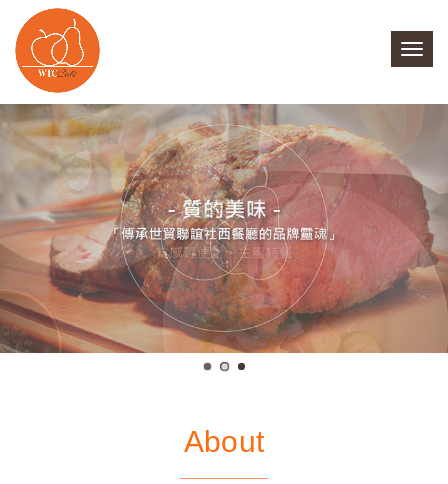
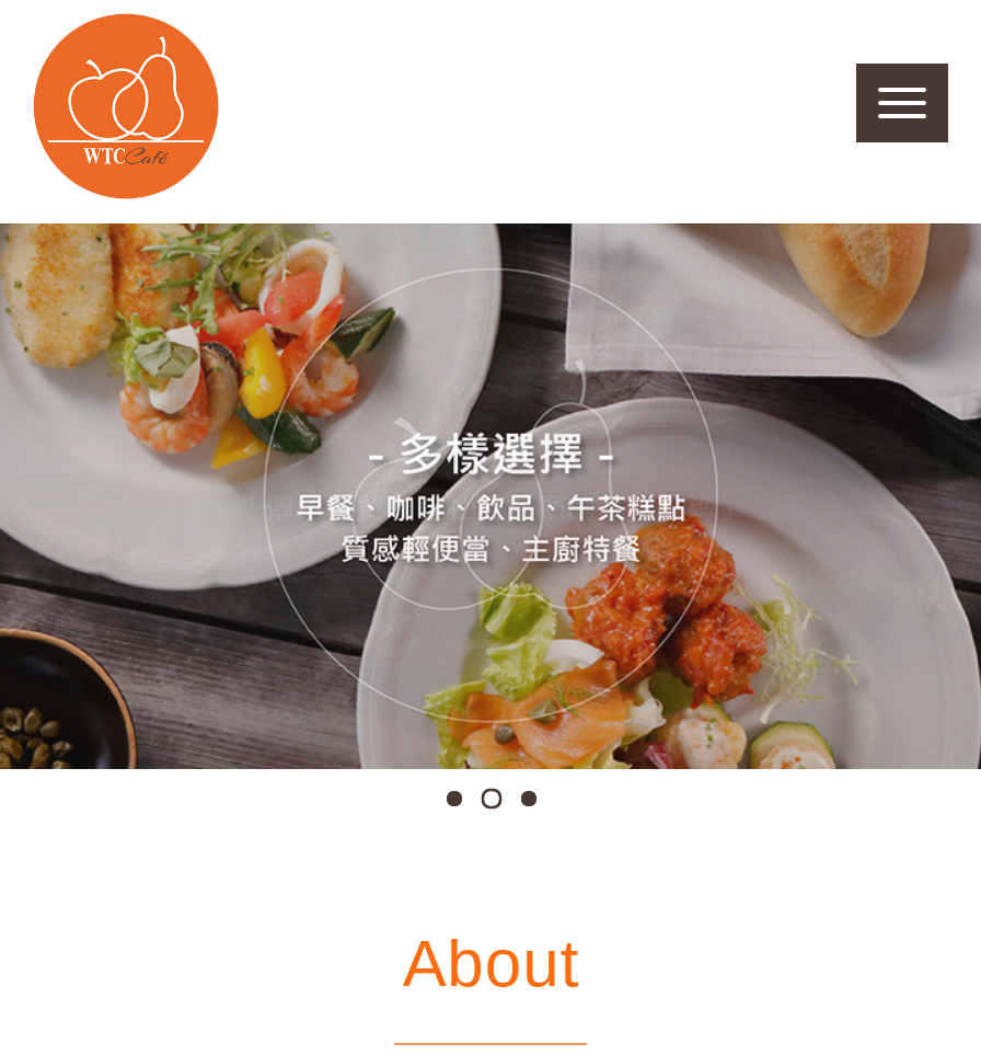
- [image]
+ [image]
